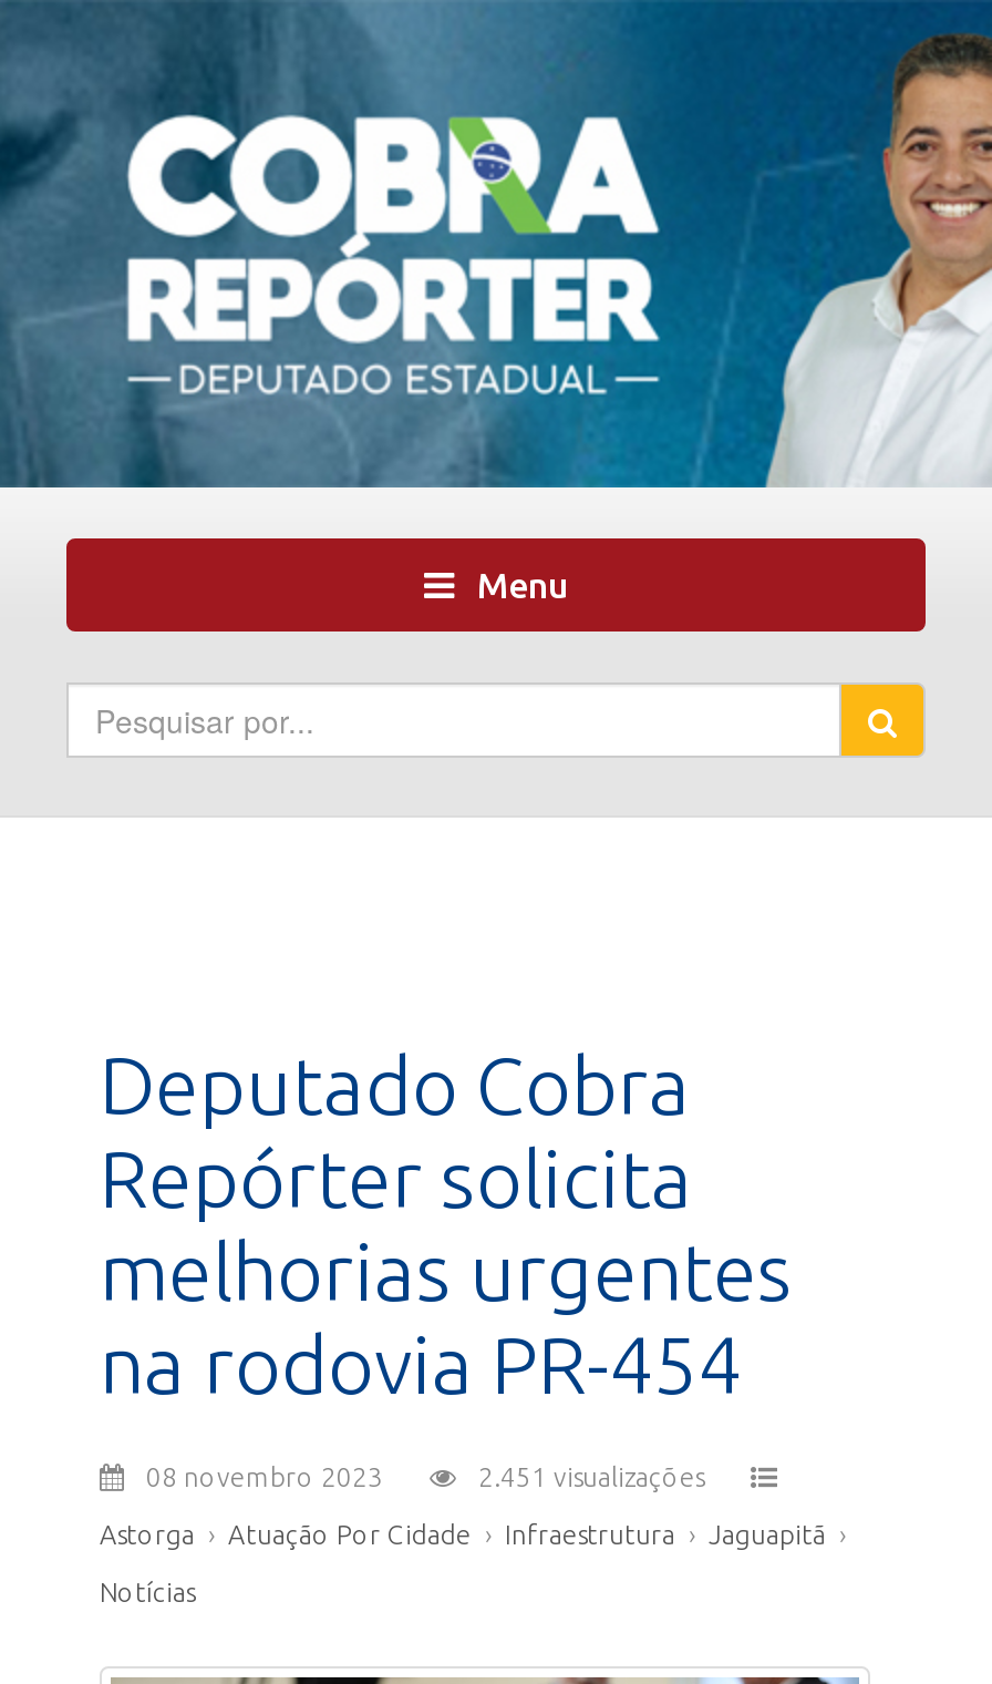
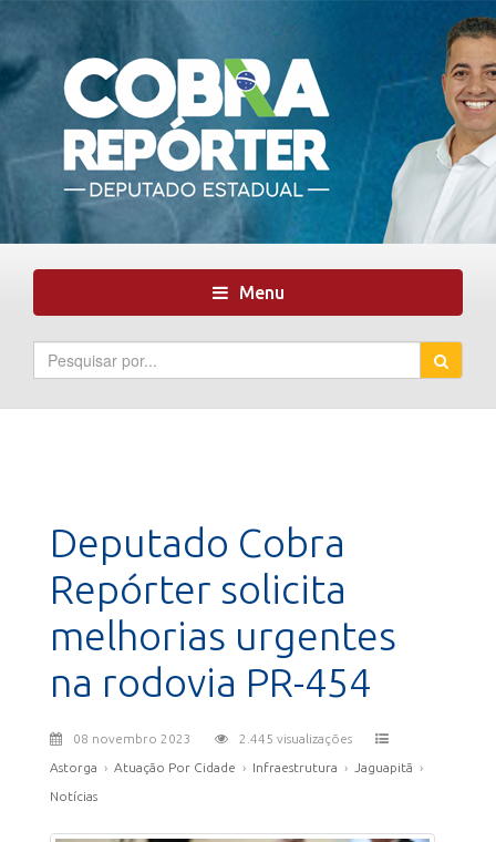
- 2.451 visualizações
+ 2.445 visualizações
